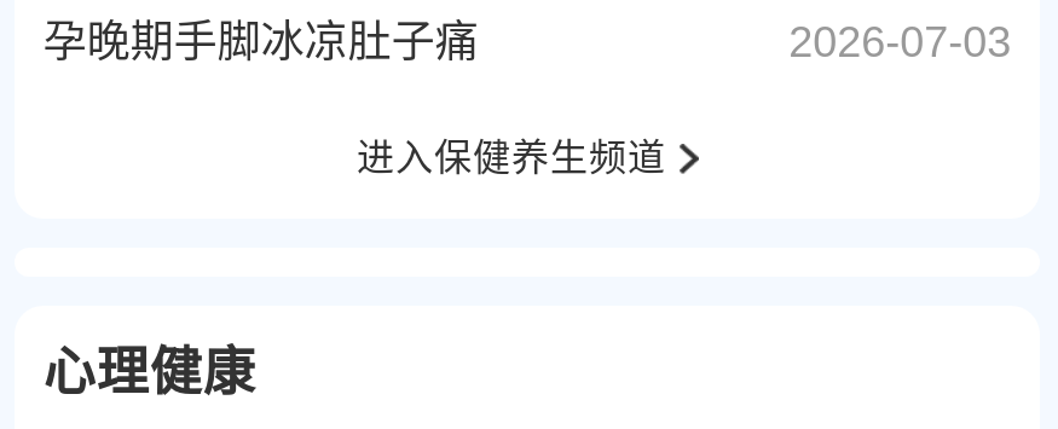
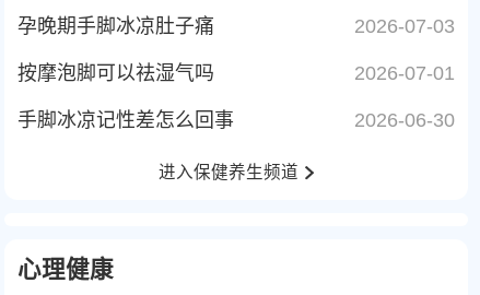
+ 2026-07-01
+ 按摩泡脚可以祛湿气吗
+ 2026-06-30
+ 手脚冰凉记性差怎么回事
